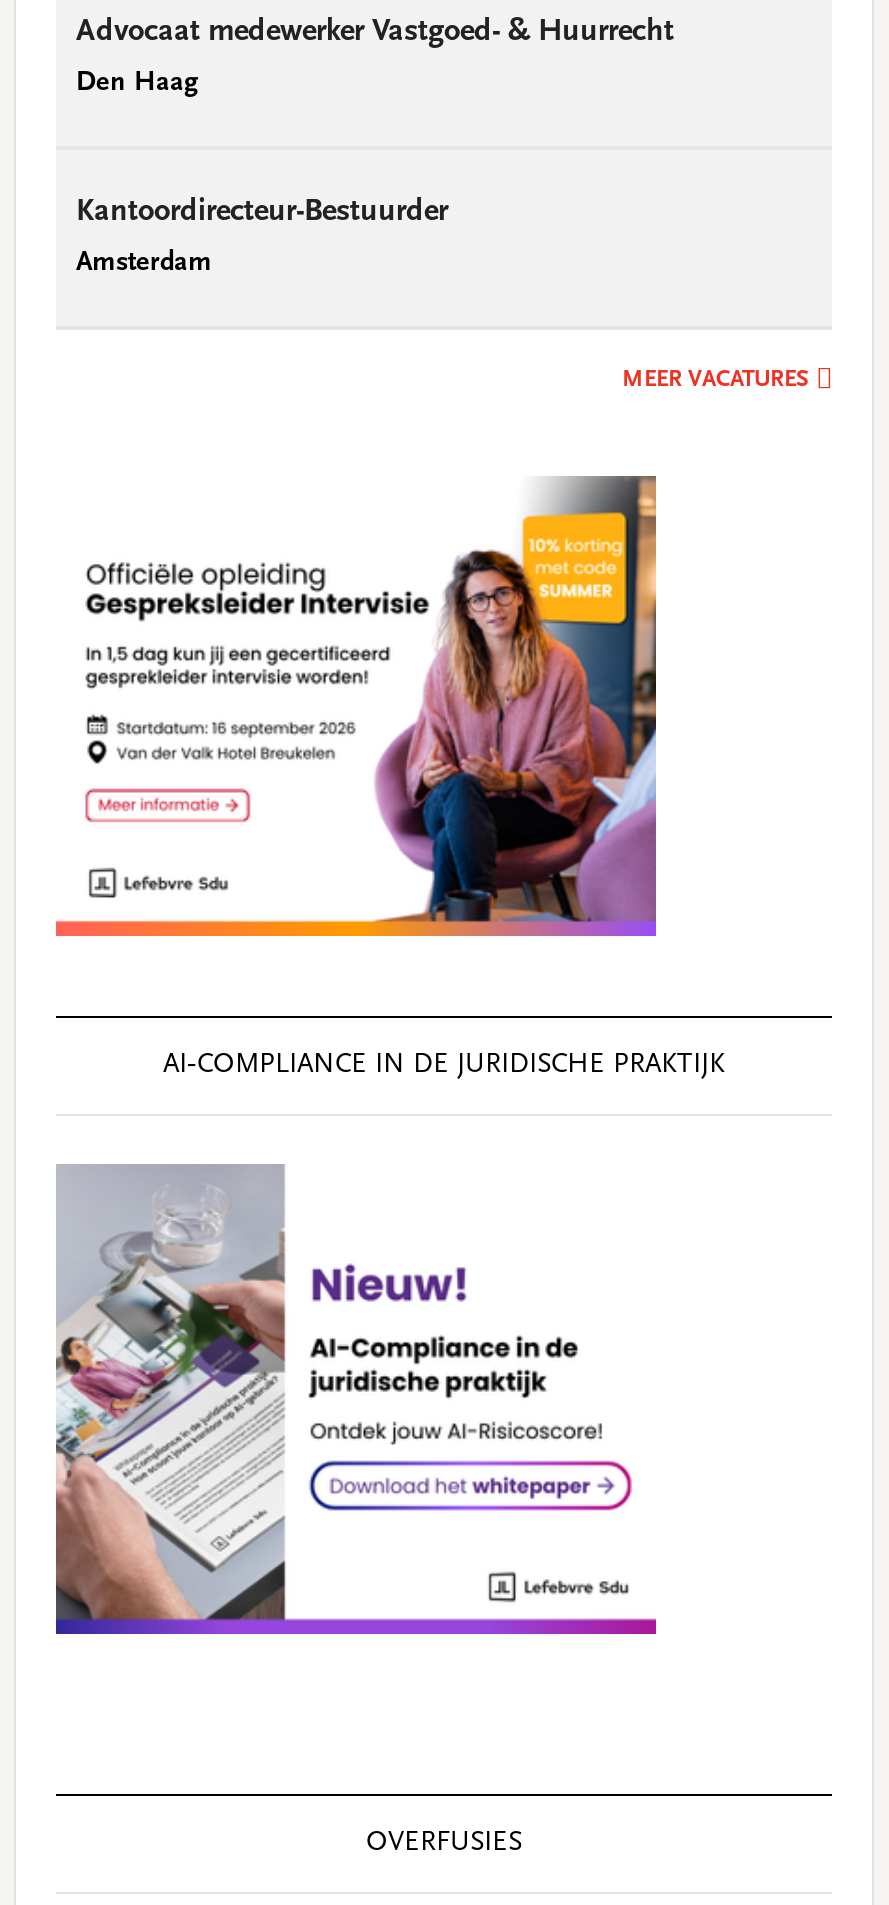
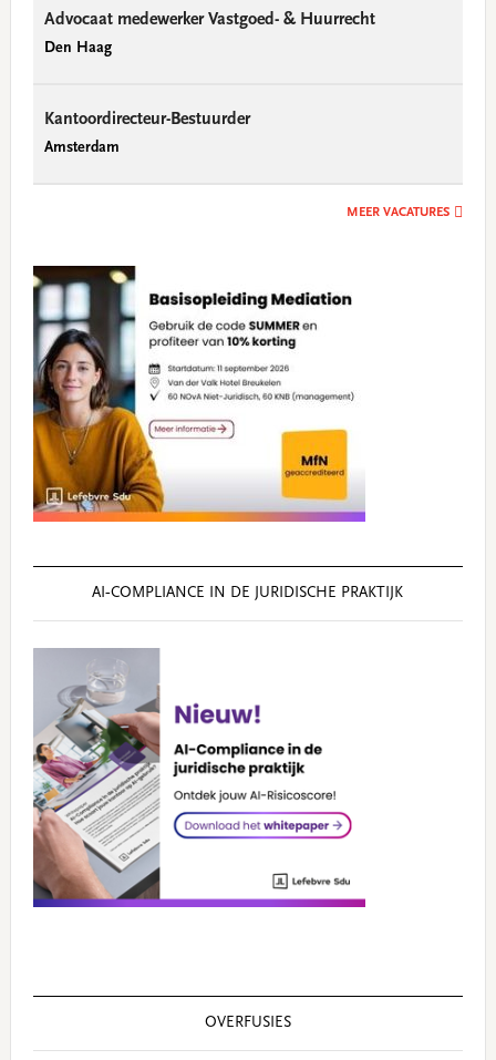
- [image]
+ [image]
